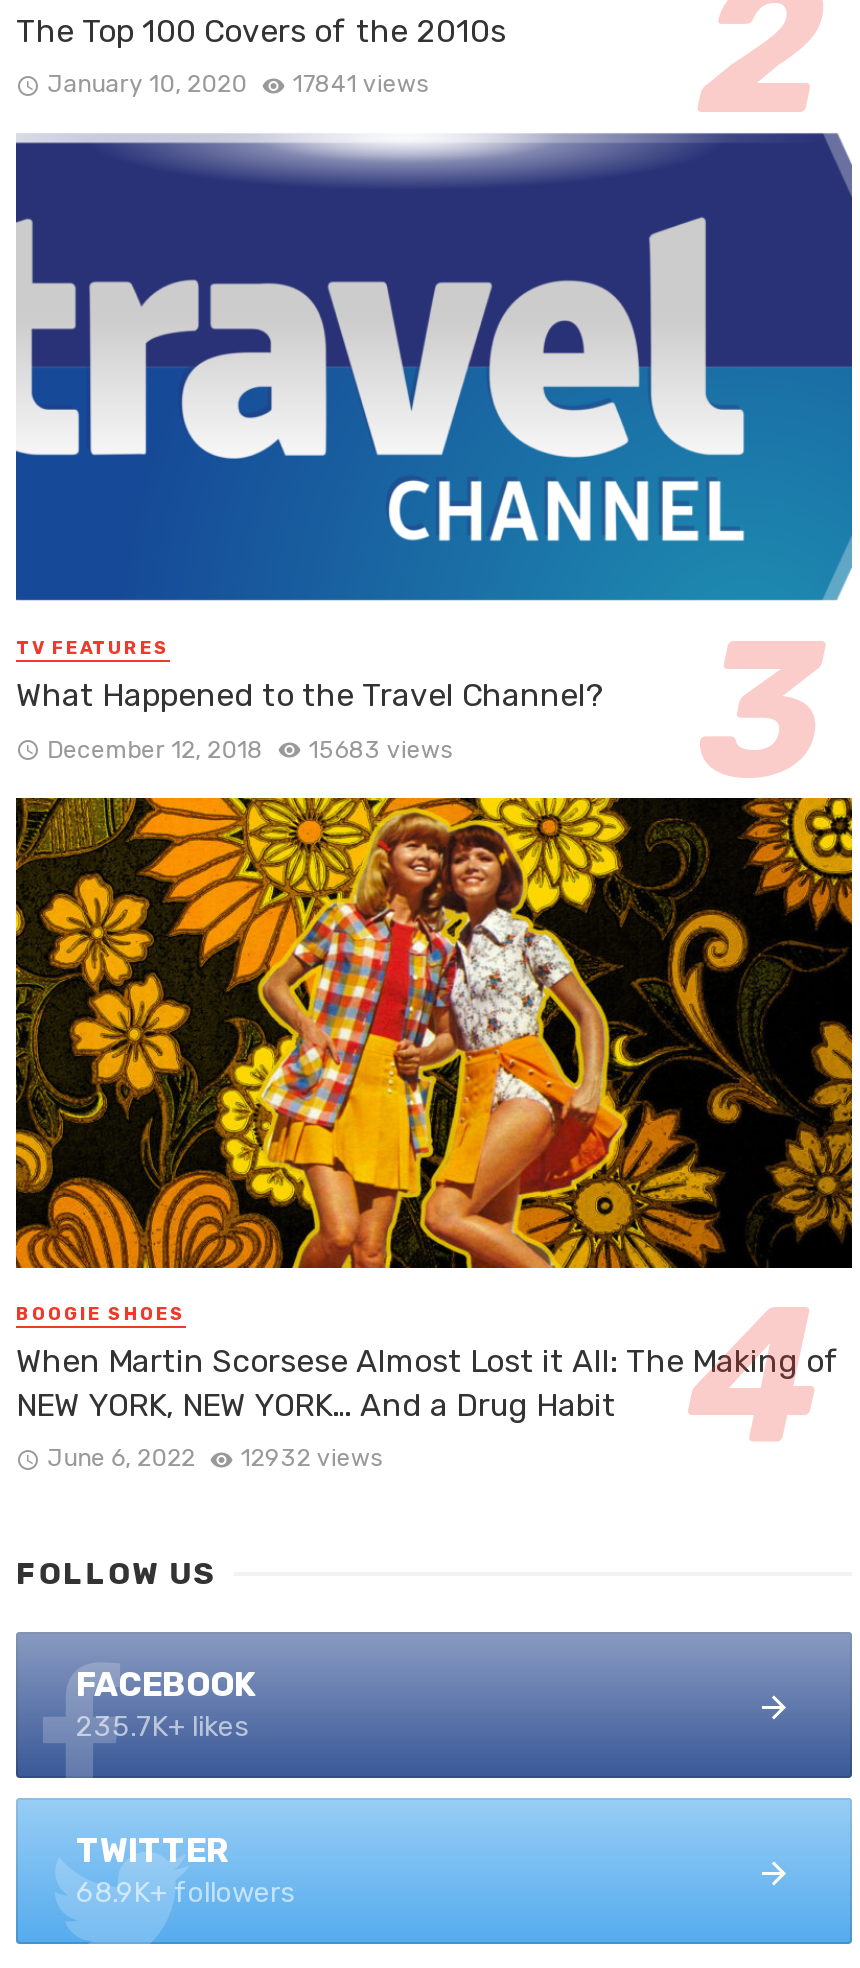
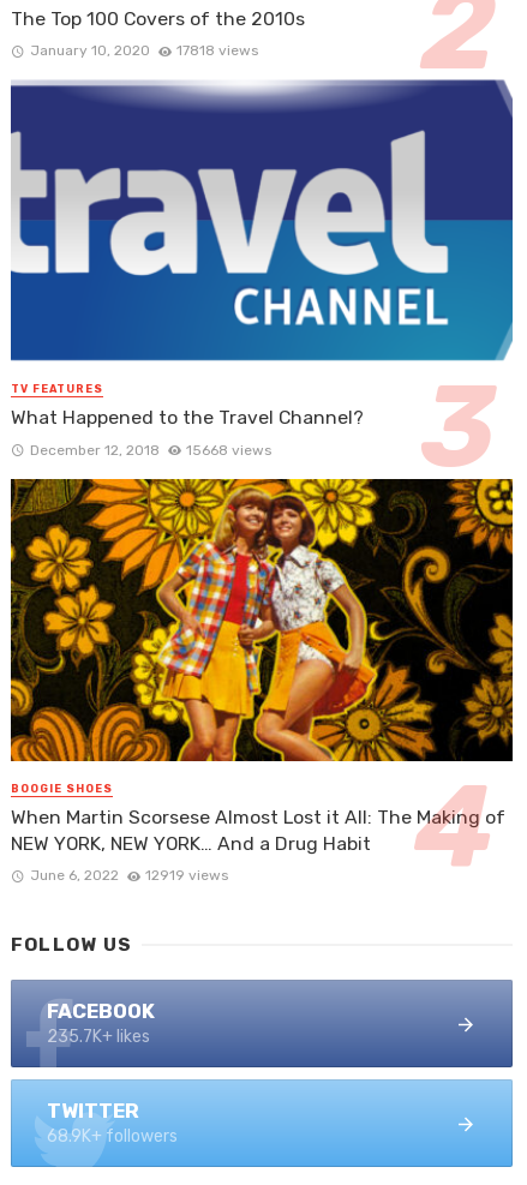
- January 10, 2020 17841 views
+ January 10, 2020 17818 views

- December 12, 2018 15683 views
+ December 12, 2018 15668 views

- June 6, 2022 12932 views
+ June 6, 2022 12919 views
